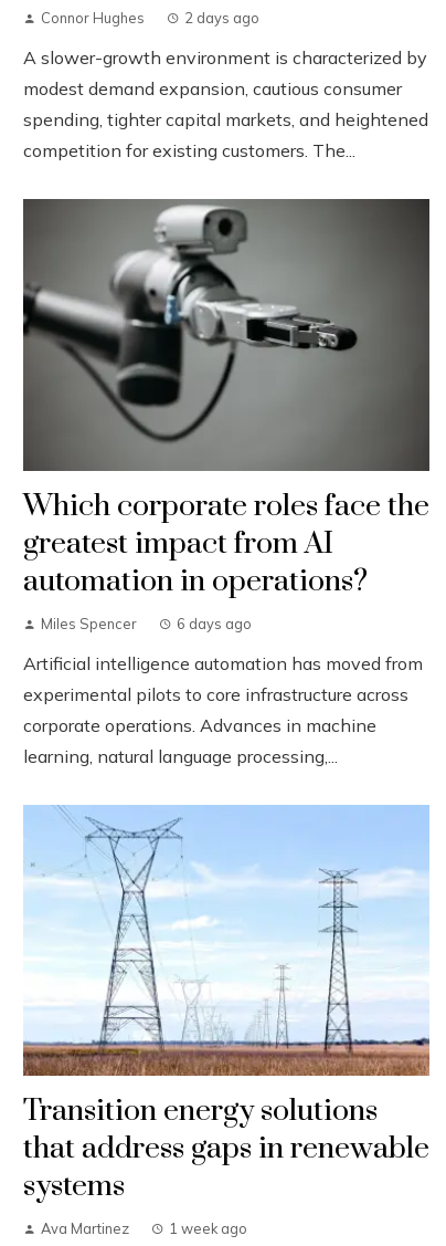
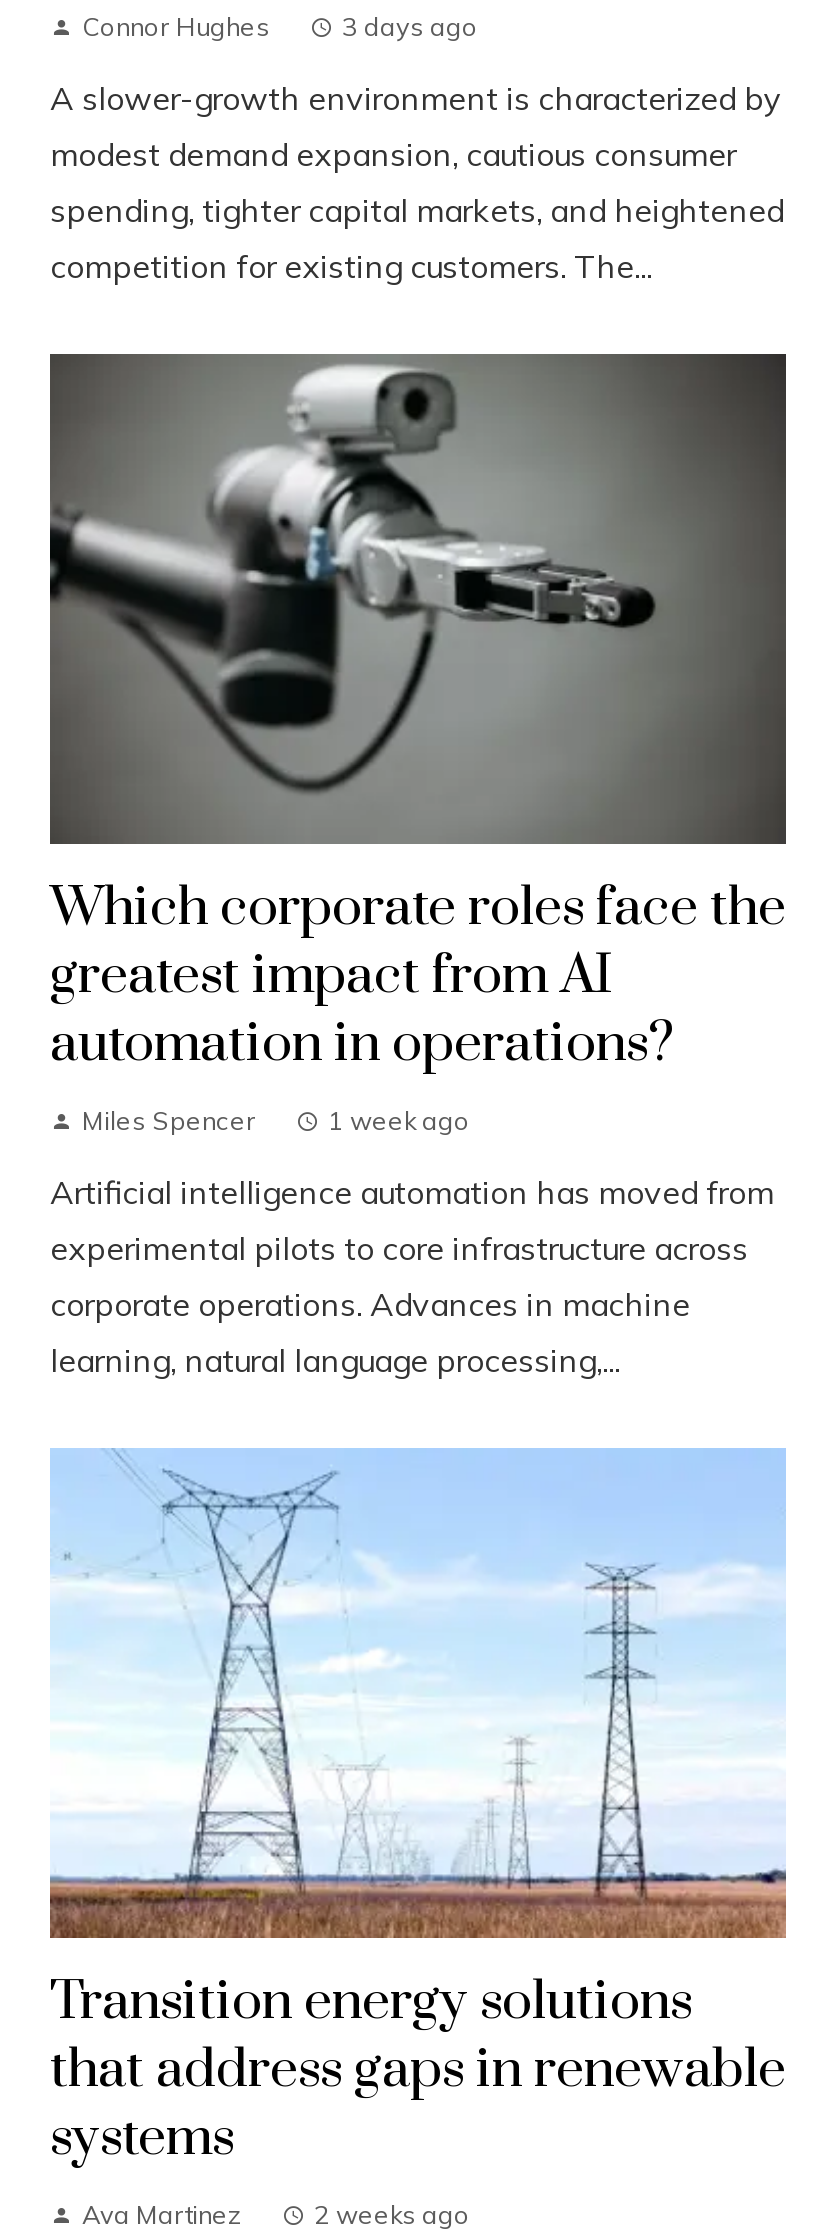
- 2 days ago
+ 3 days ago

- 6 days ago
+ 1 week ago

- 1 week ago
+ 2 weeks ago
